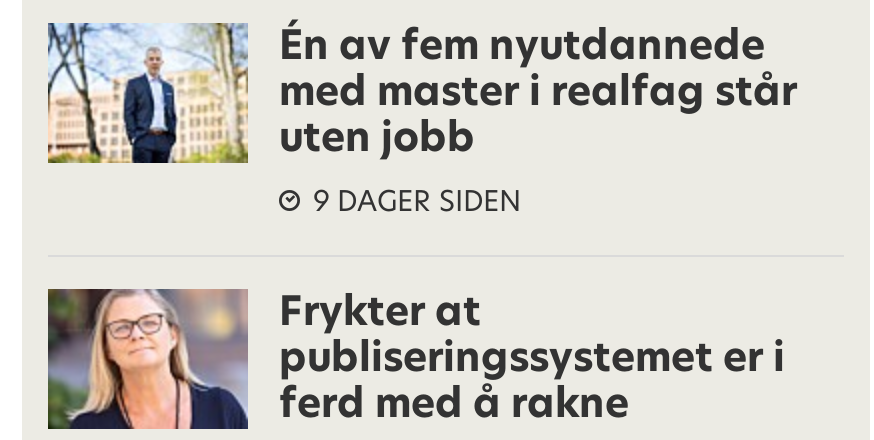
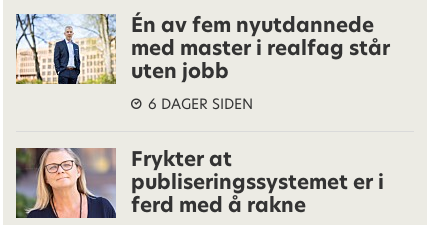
- 9 DAGER SIDEN
+ 6 DAGER SIDEN
